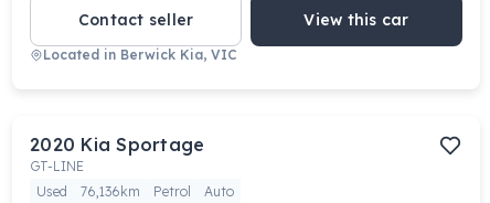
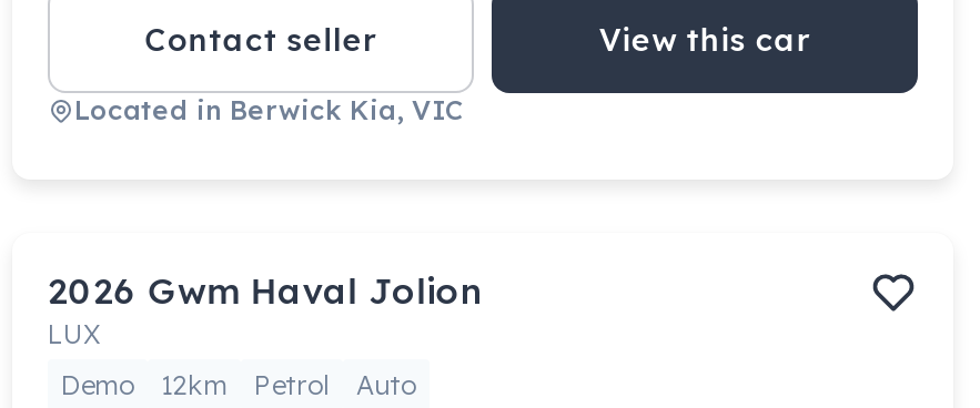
- 2020 Kia Sportage
- GT-LINE
+ 2026 Gwm Haval Jolion
+ LUX

- Used
- 76,136km
+ Demo
+ 12km
